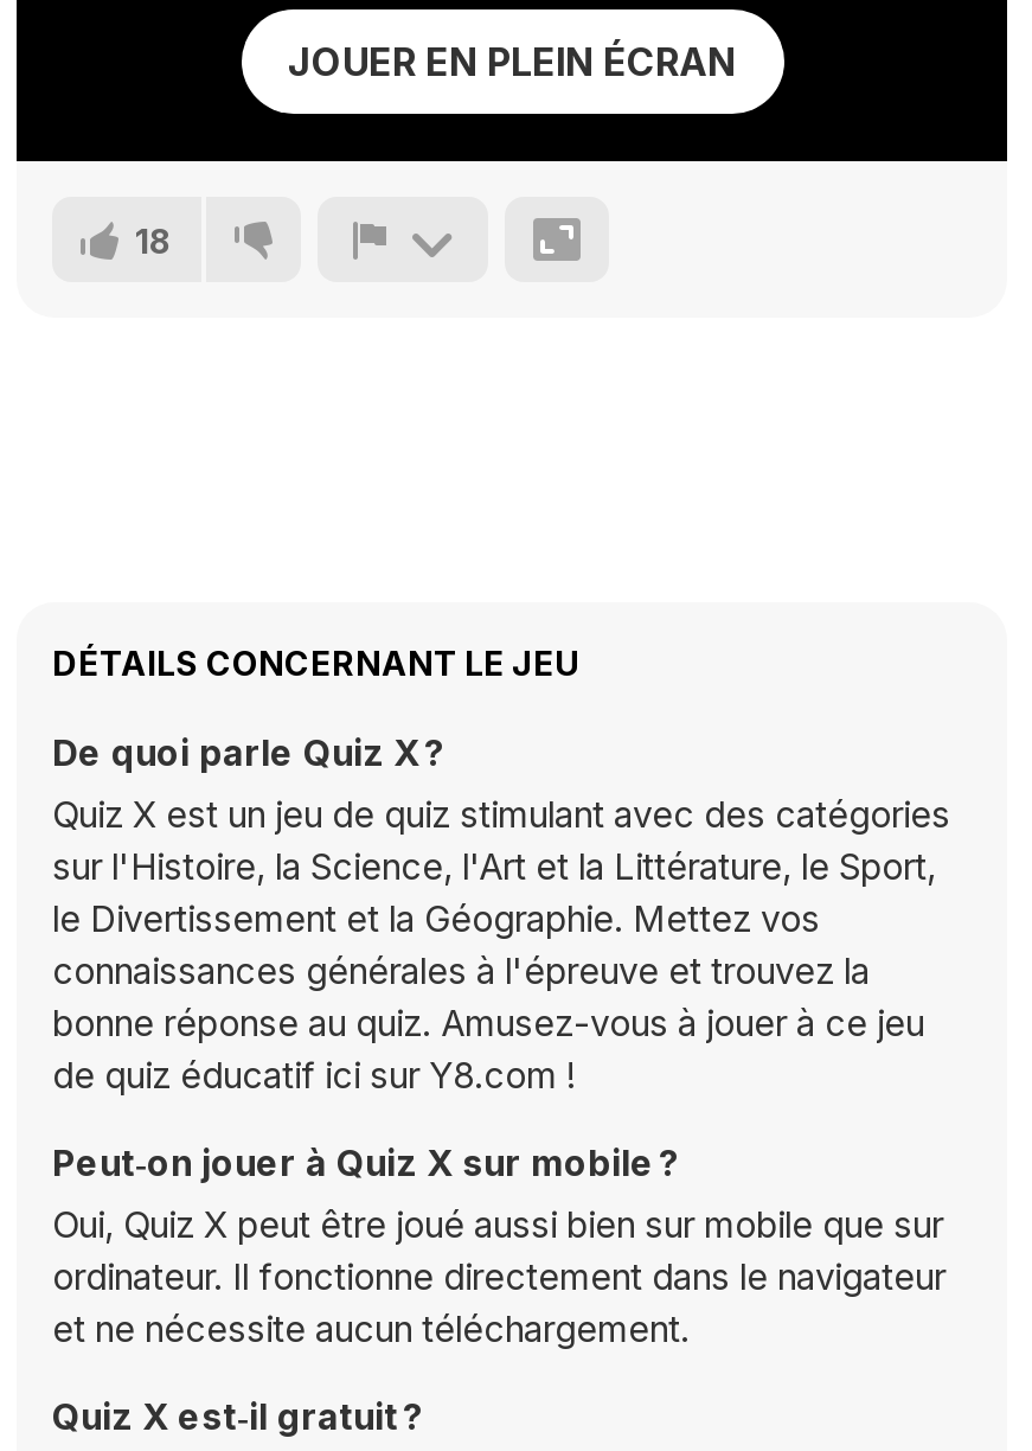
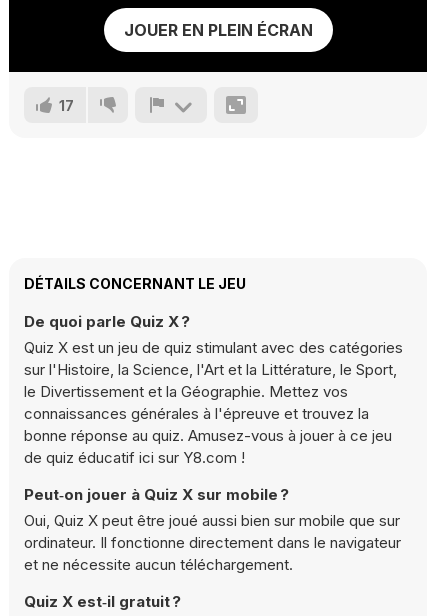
- 18
+ 17
